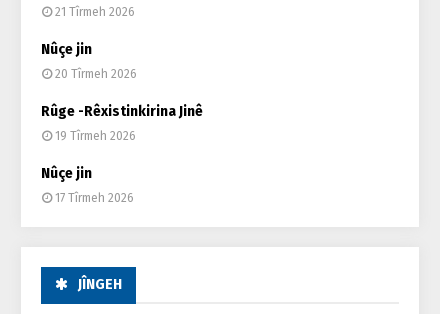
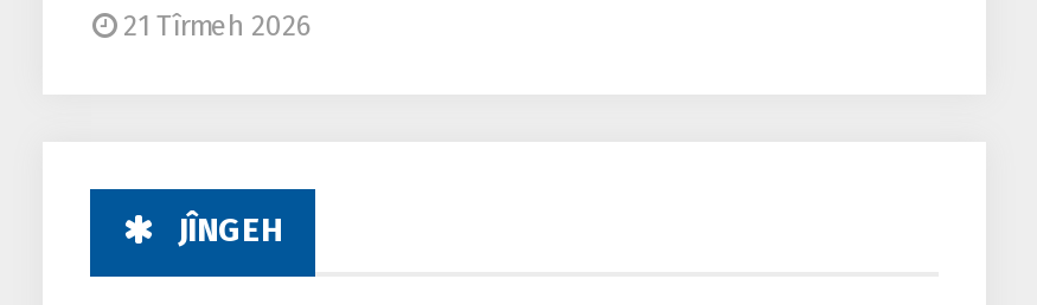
- Nûçe jin
- 20 Tîrmeh 2026
- Rûge -Rêxistinkirina Jinê
- 19 Tîrmeh 2026
- Nûçe jin
- 17 Tîrmeh 2026
